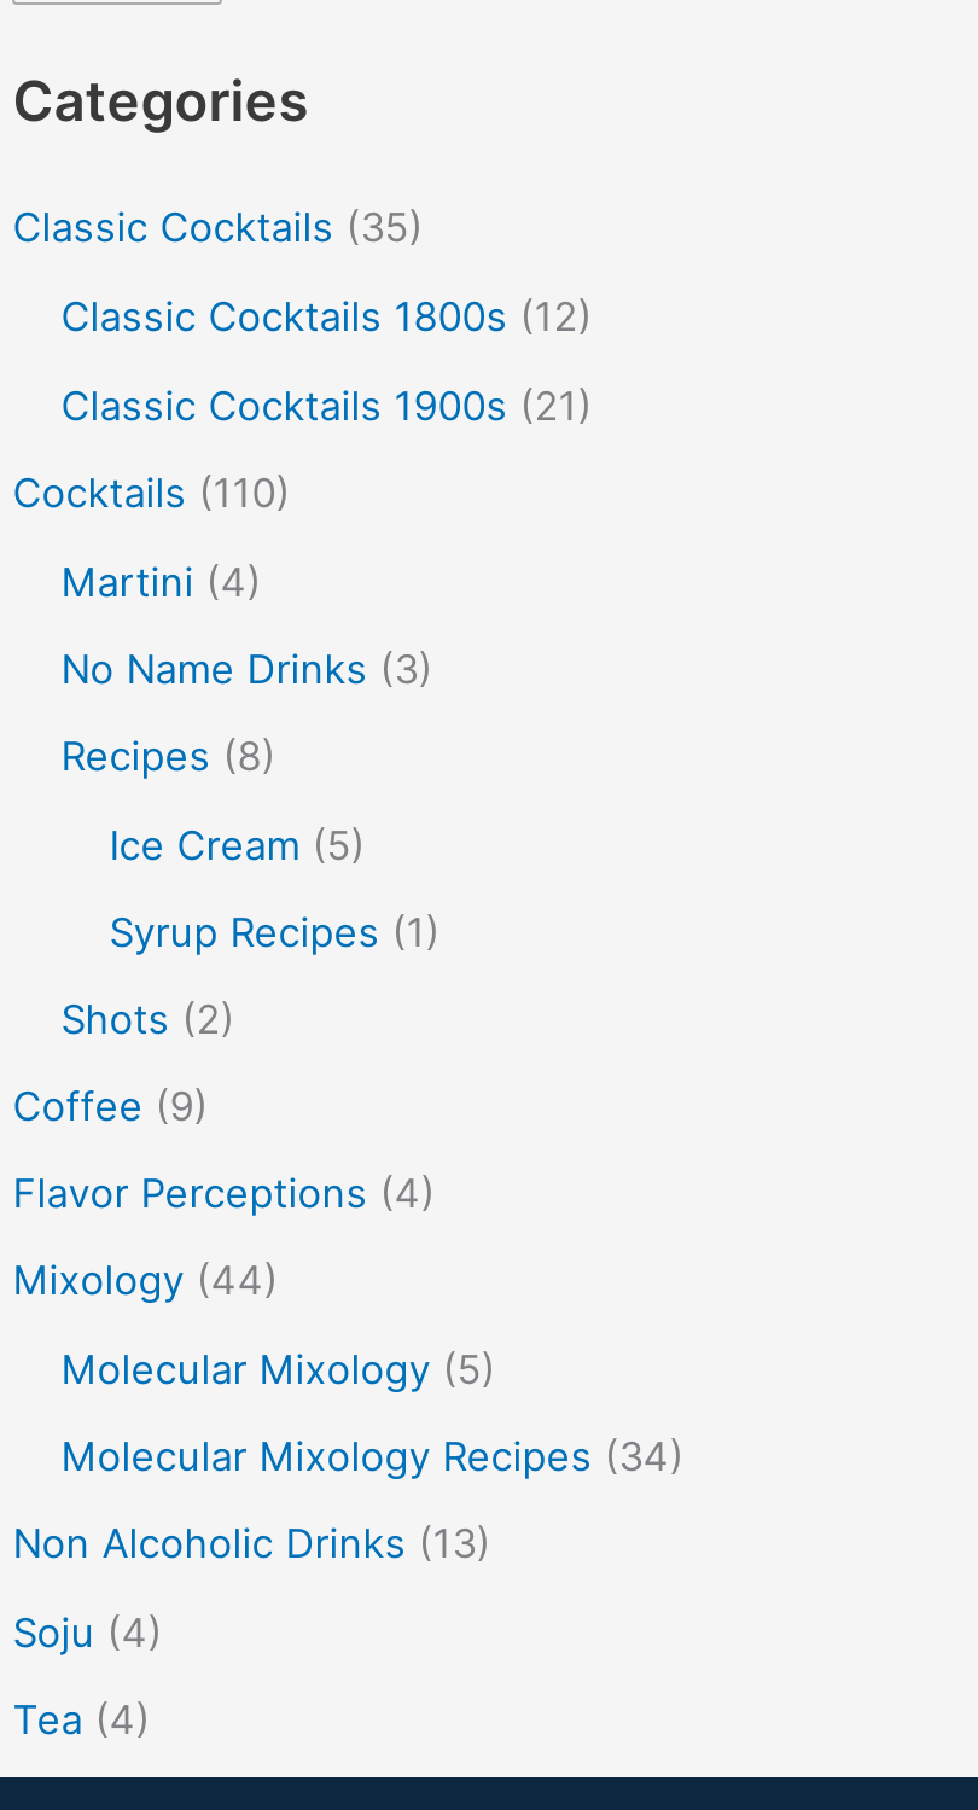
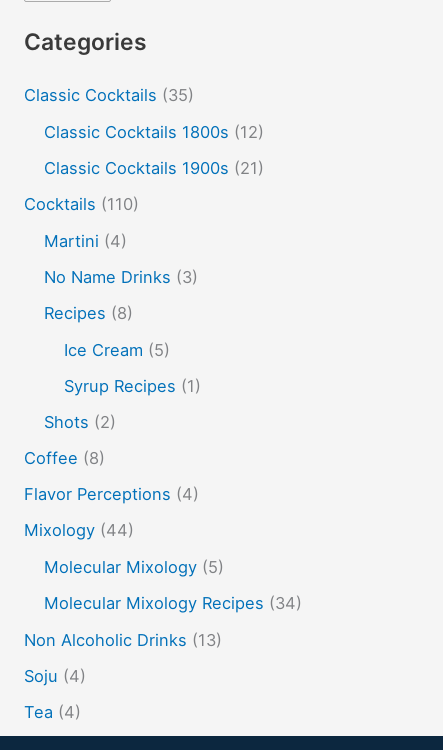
- Coffee (9)
+ Coffee (8)
